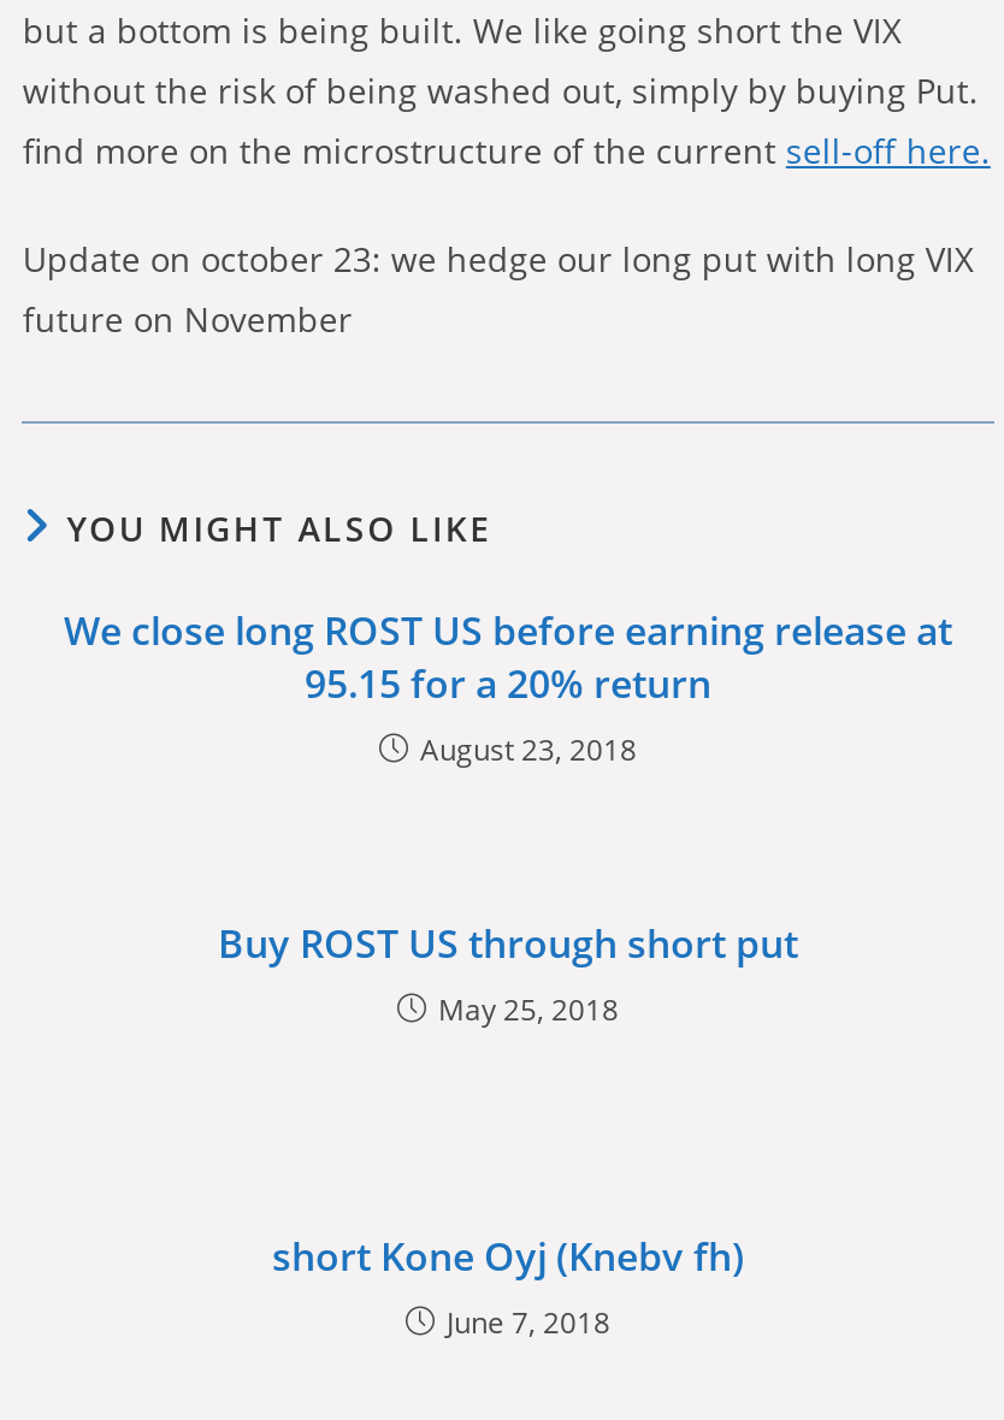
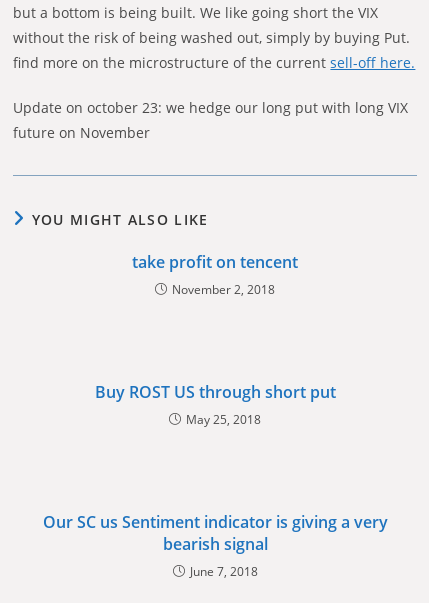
- We close long ROST US before earning release at
- 95.15 for a 20% return
- August 23, 2018
+ take profit on tencent
+ November 2, 2018

- short Kone Oyj (Knebv fh)
+ Our SC us Sentiment indicator is giving a very
+ bearish signal
